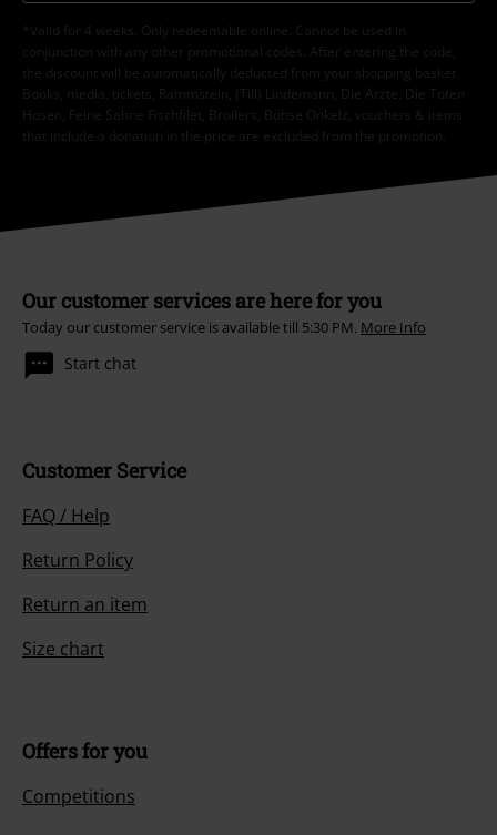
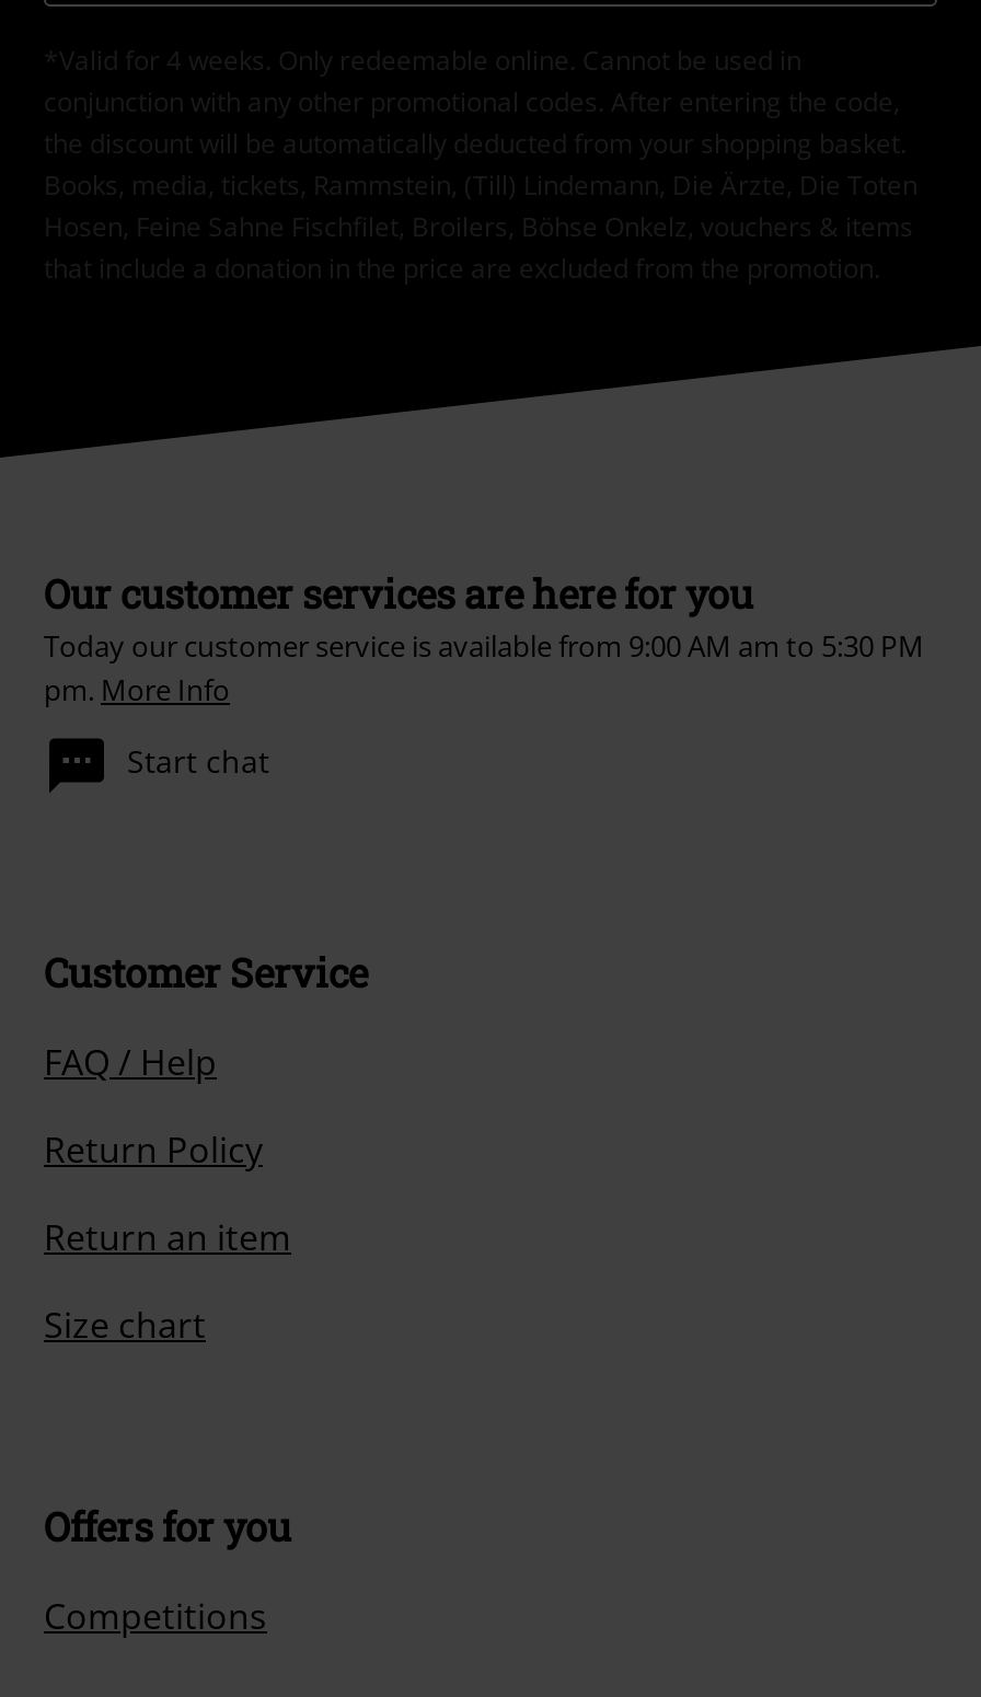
- Today our customer service is available till 5:30 PM. More Info
+ Today our customer service is available from 9:00 AM am to 5:30 PM
+ pm. More Info
